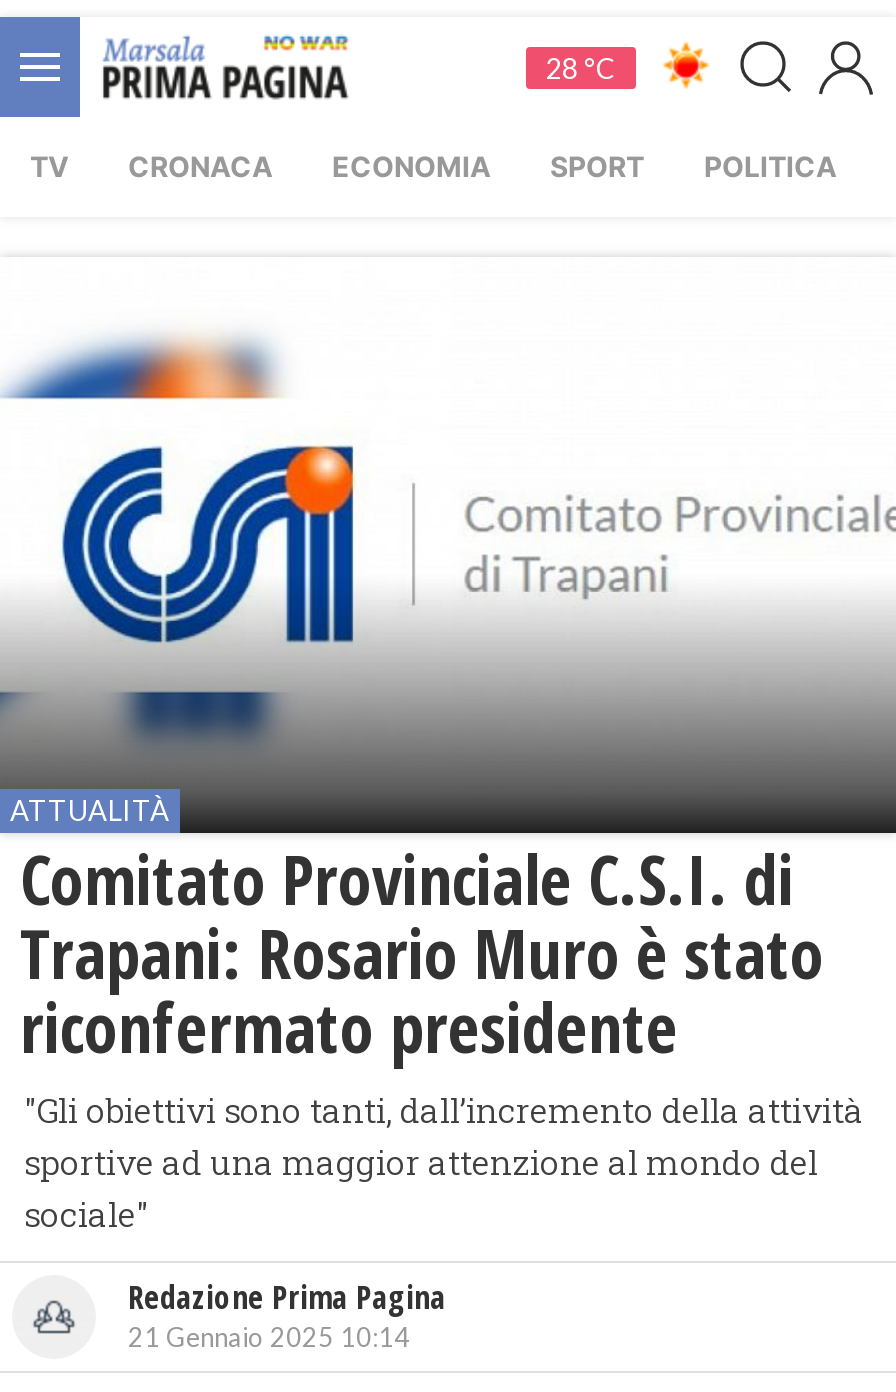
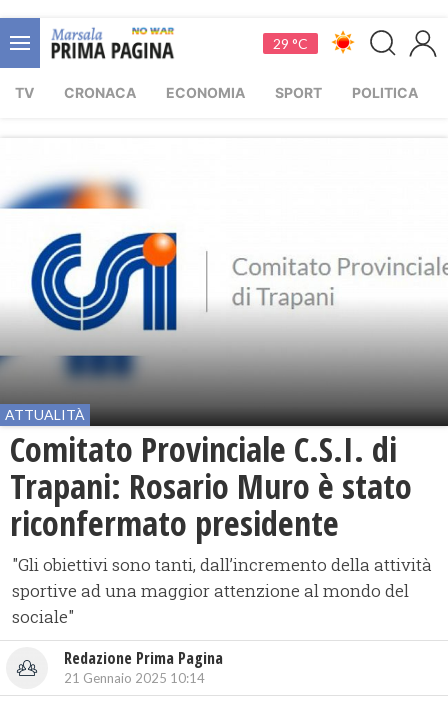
- 28 °C
+ 29 °C
